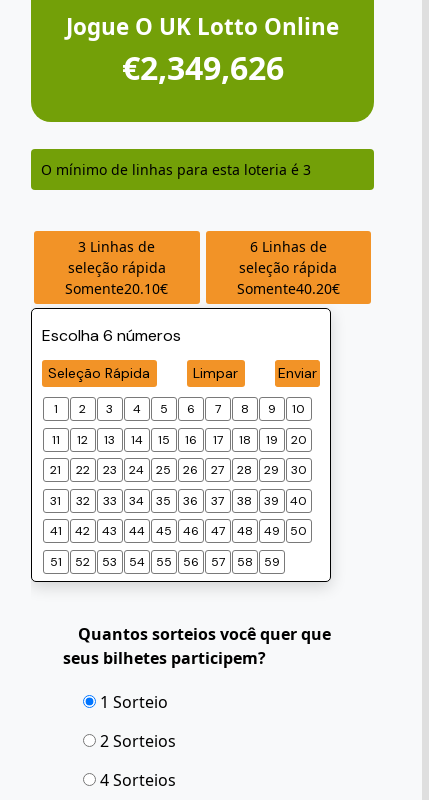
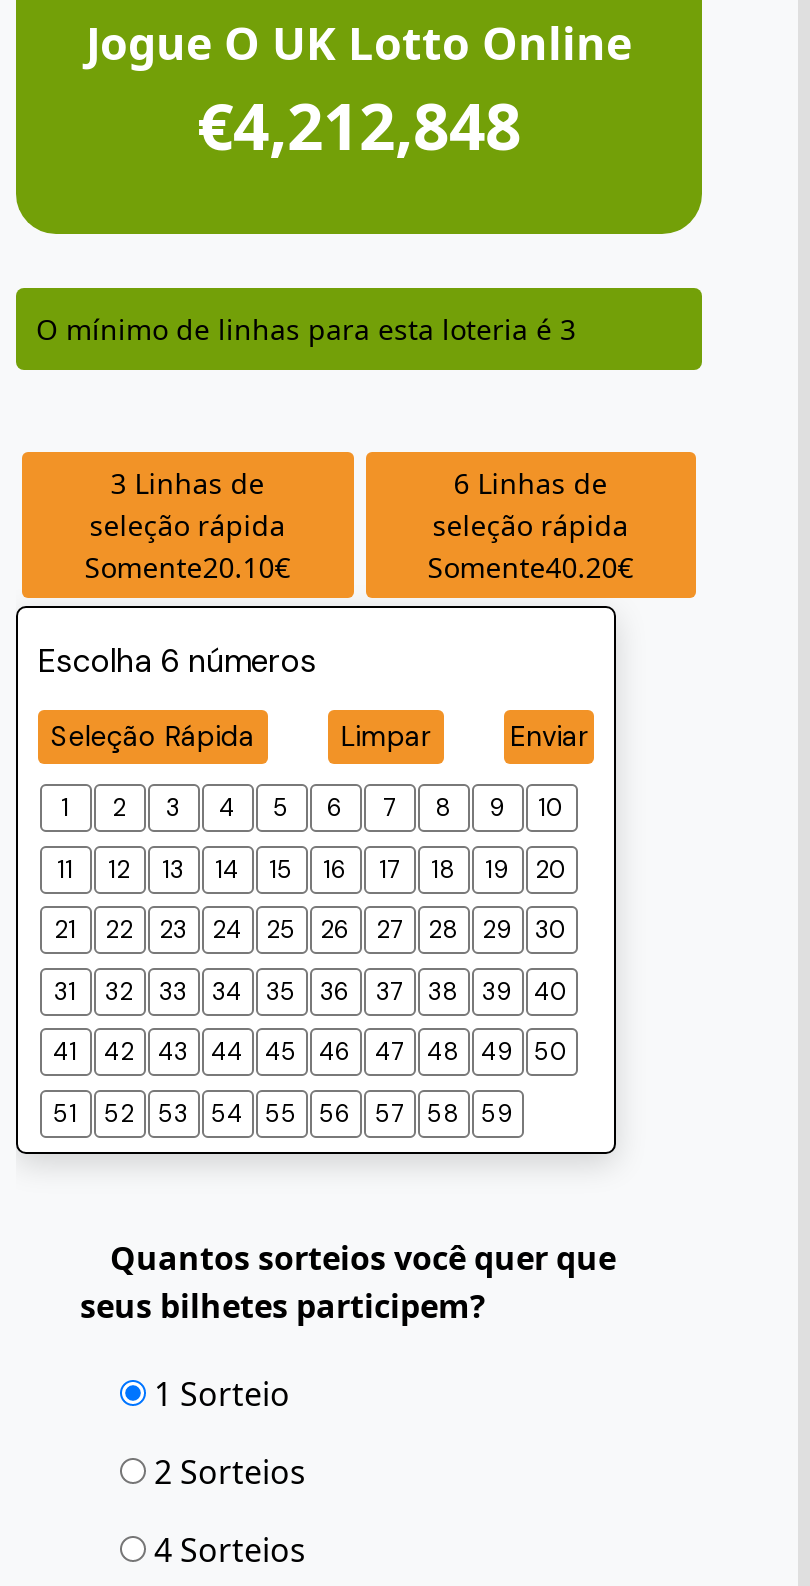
- €2,349,626
+ €4,212,848
